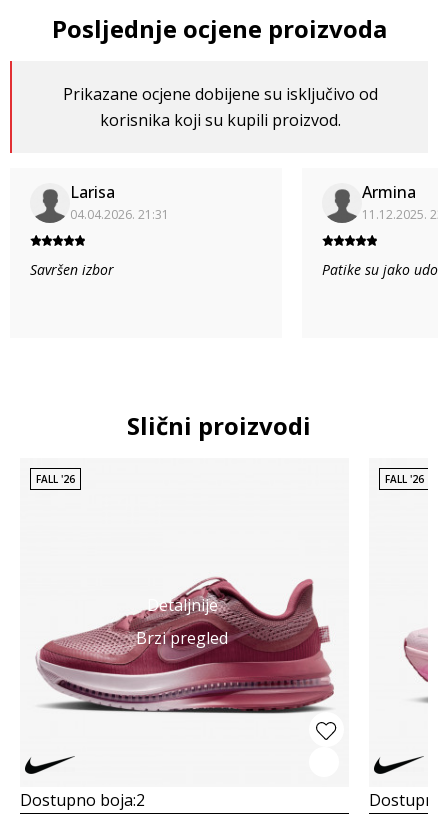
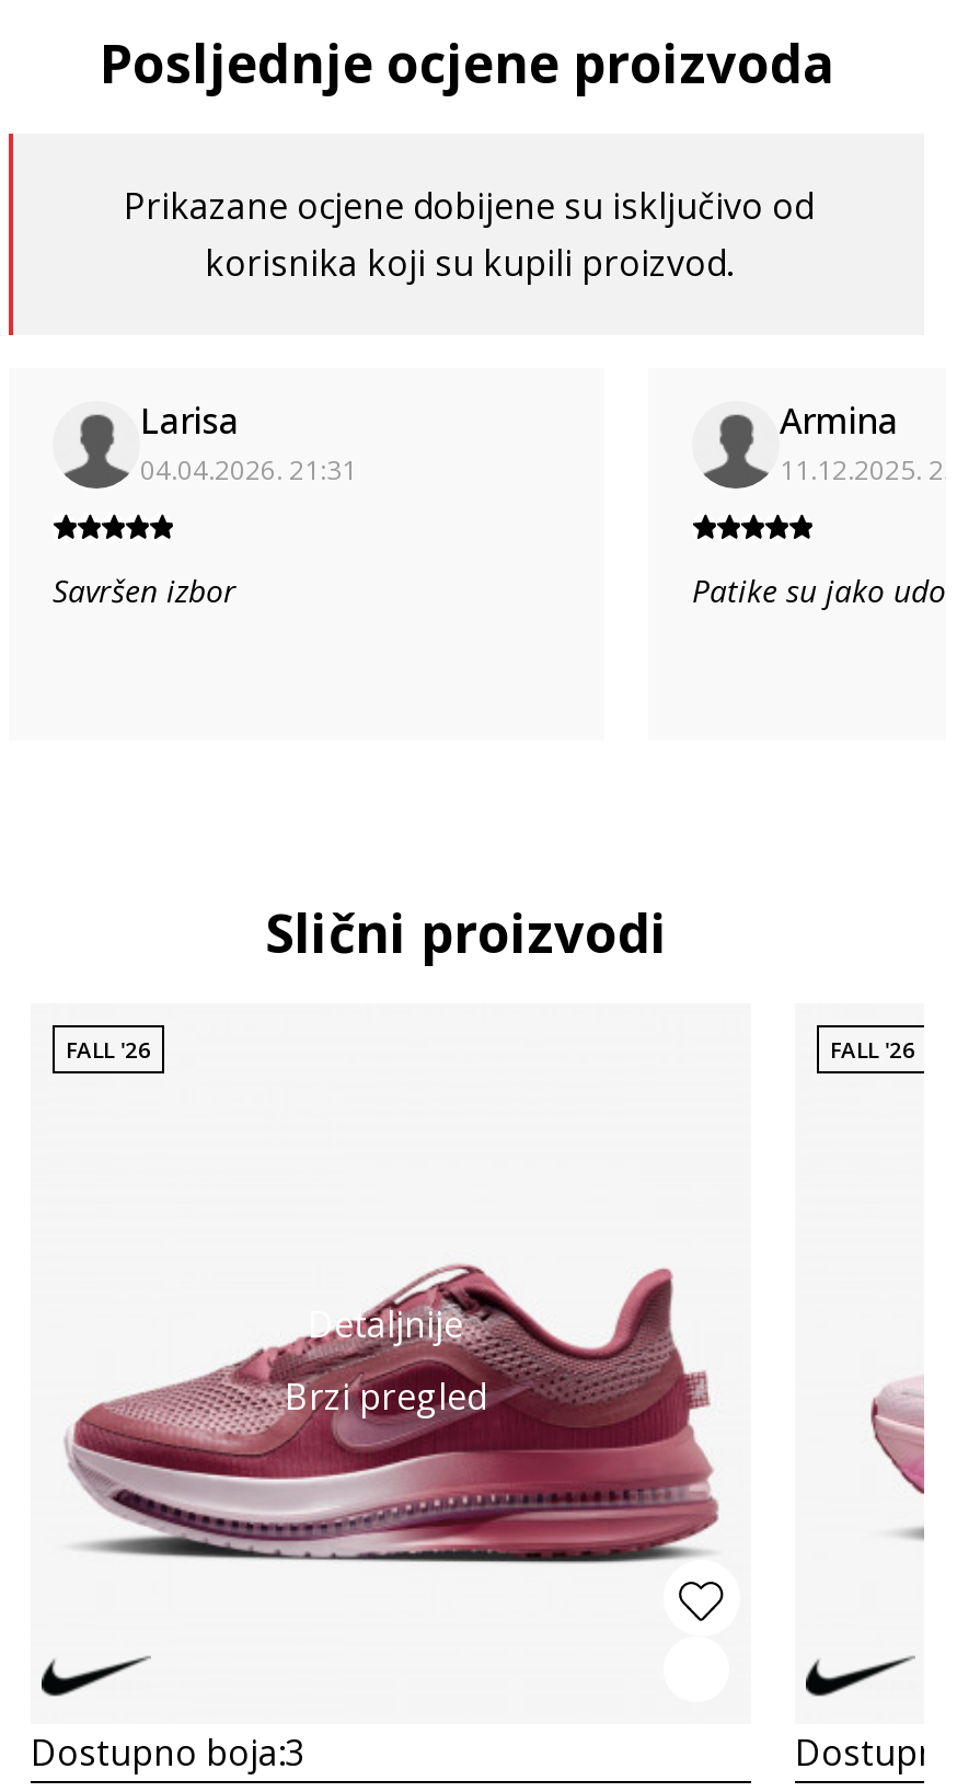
- Dostupno boja:2
+ Dostupno boja:3
